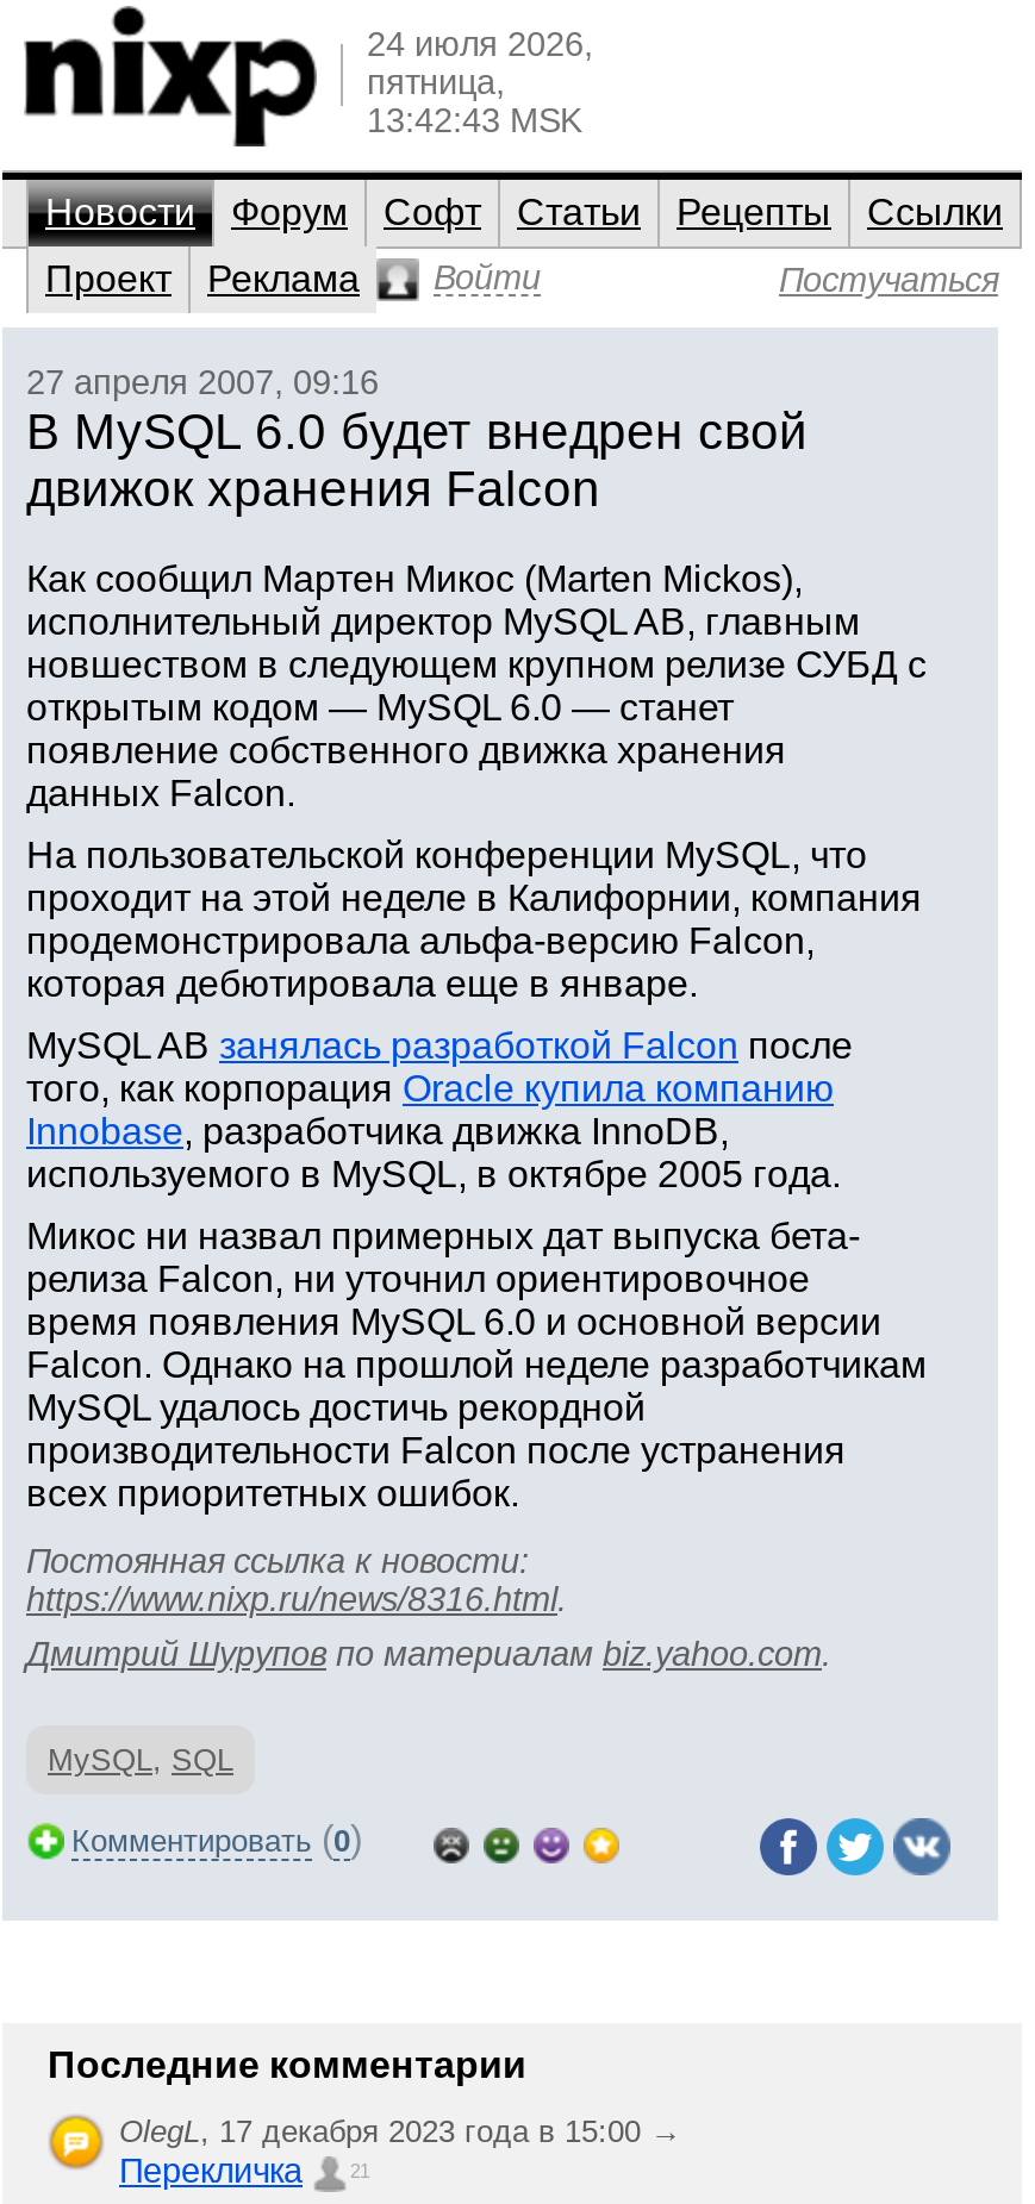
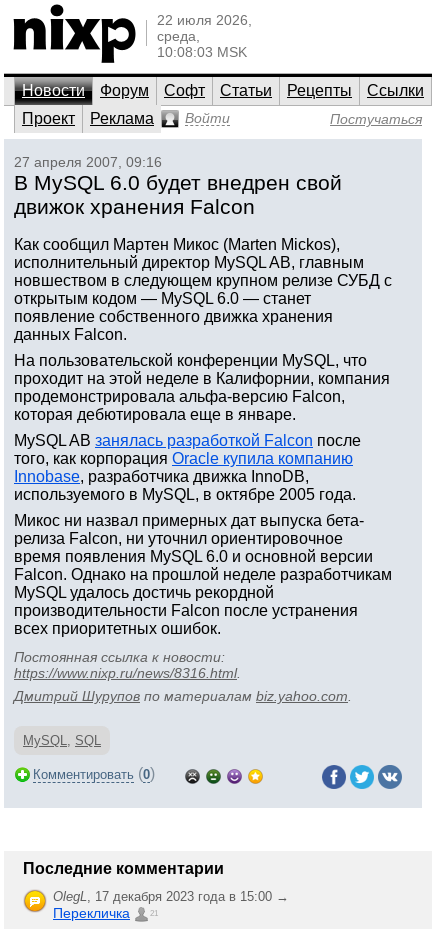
- 24 июля 2026,
- пятница,
- 13:42:43 MSK
+ 22 июля 2026,
+ среда,
+ 10:08:03 MSK
